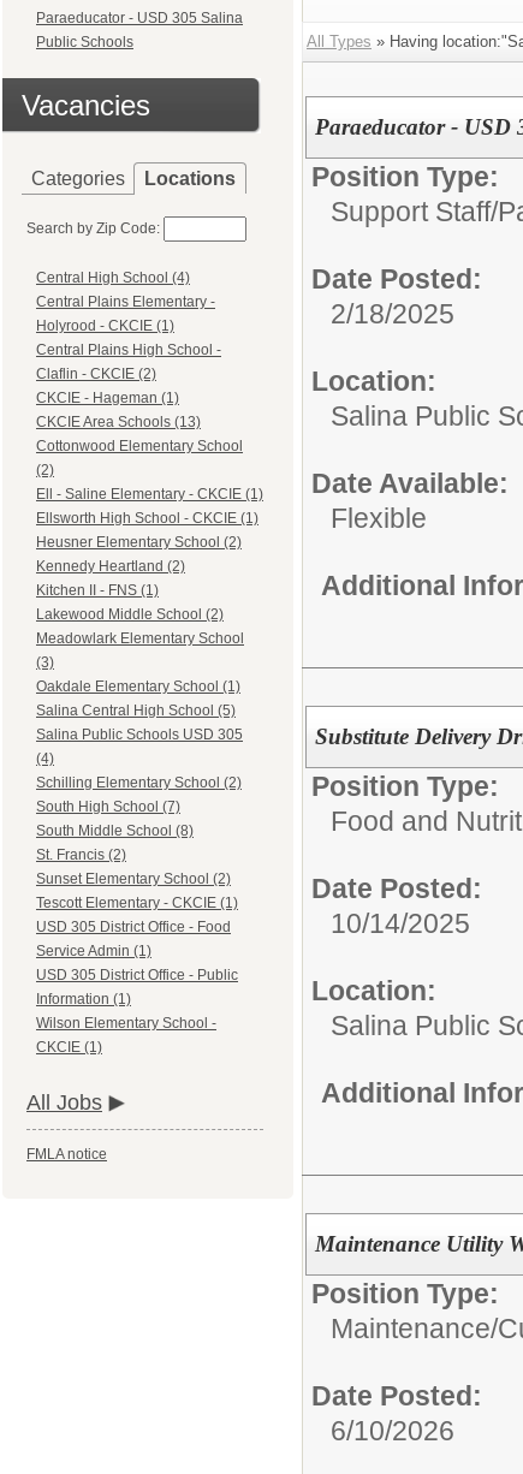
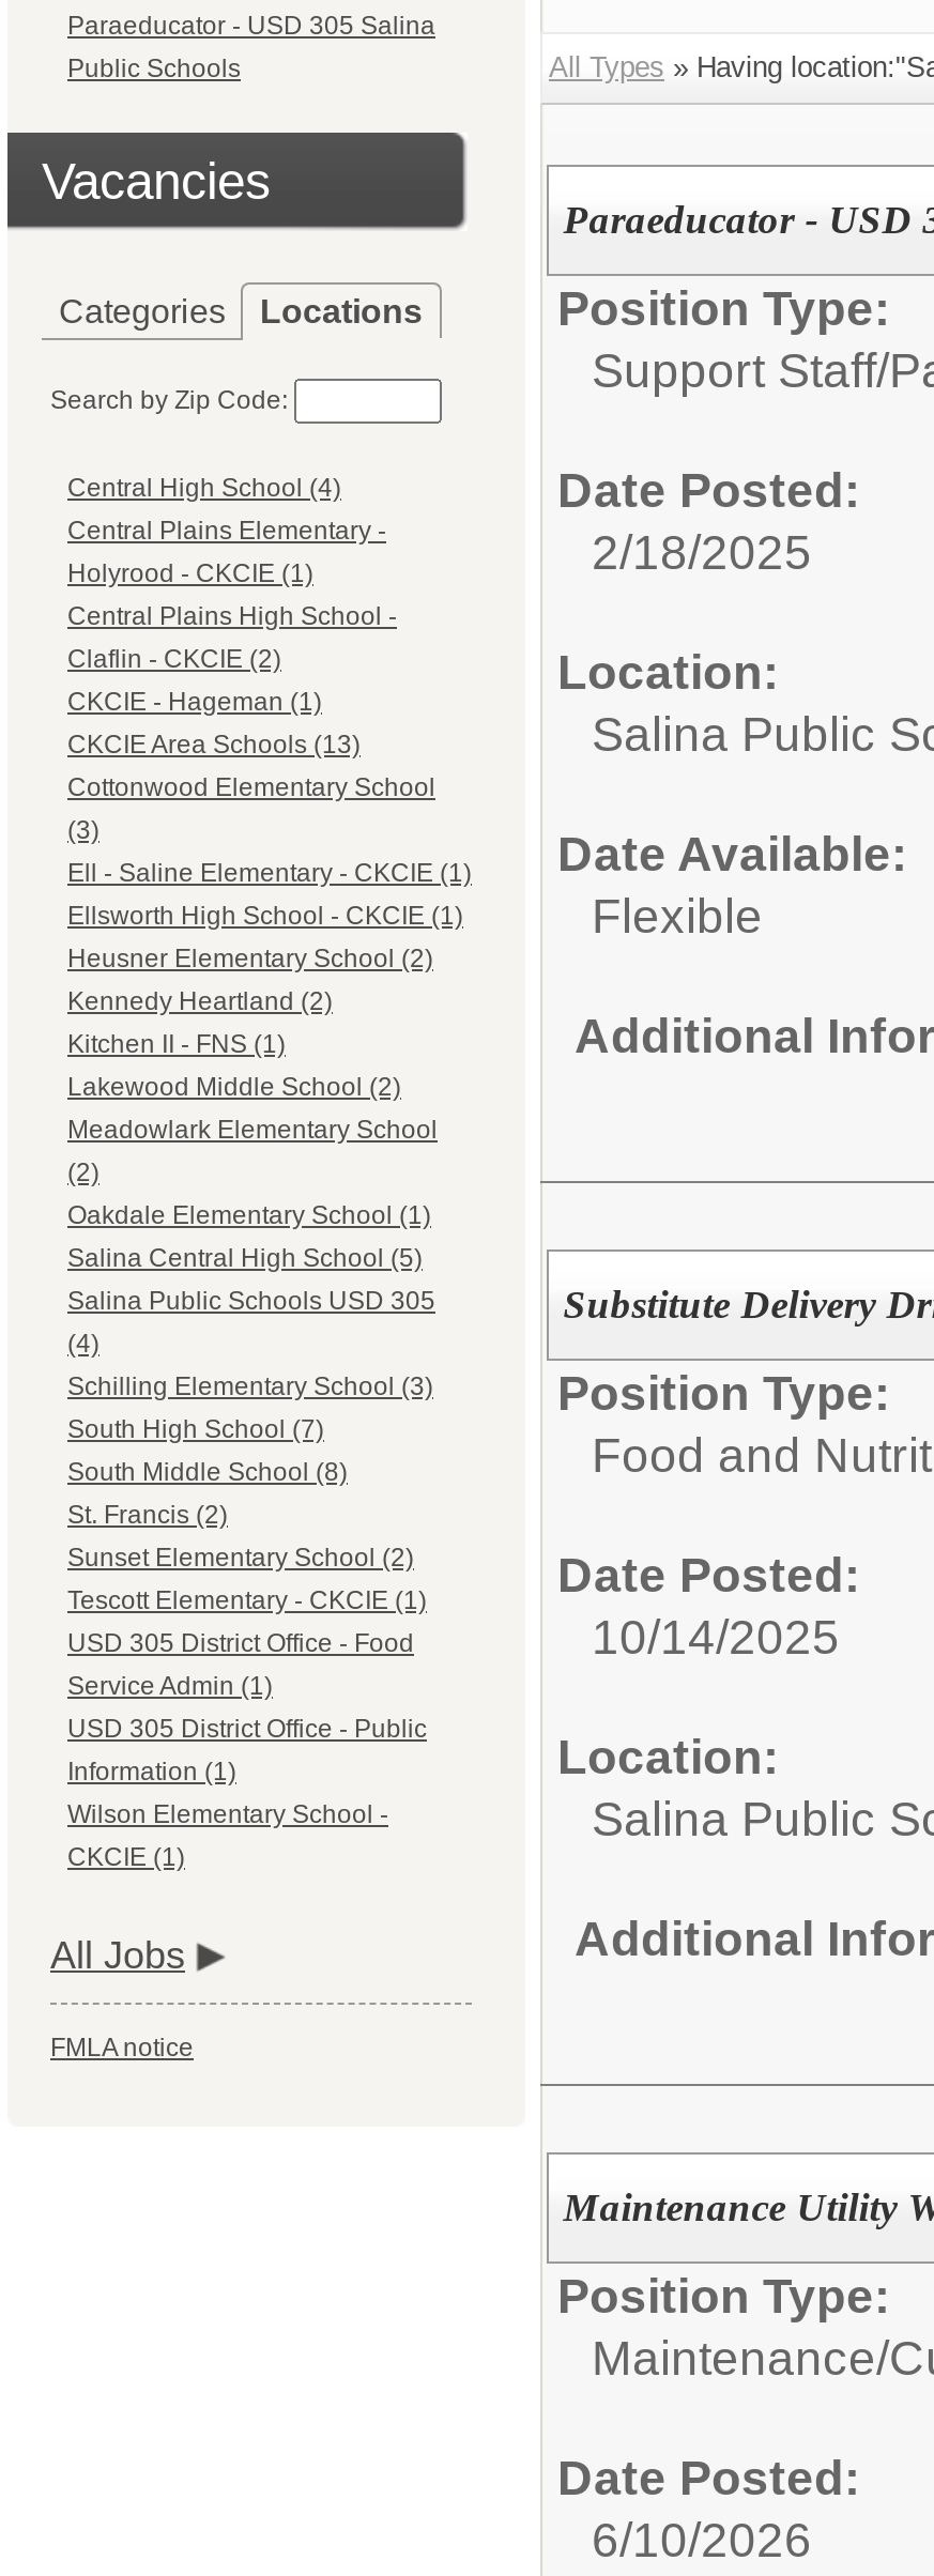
- (2)
+ (3)

- (3)
+ (2)

- Schilling Elementary School (2)
+ Schilling Elementary School (3)
